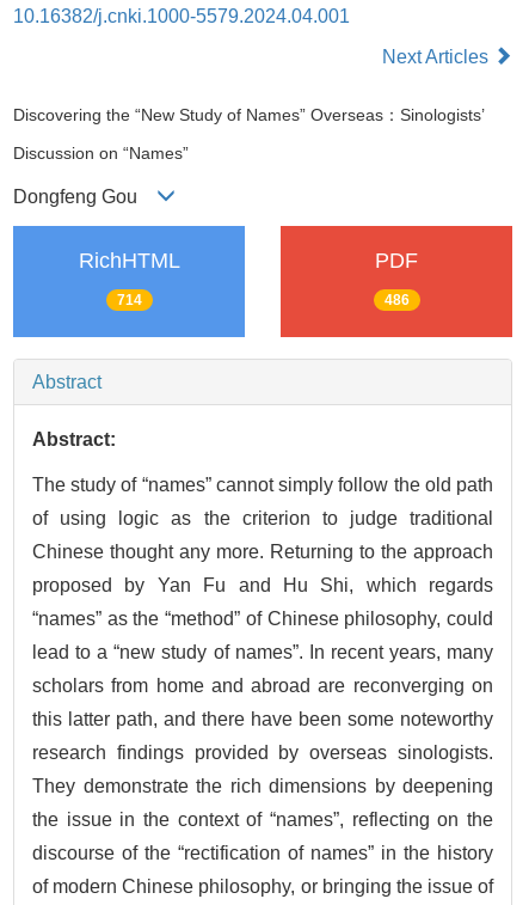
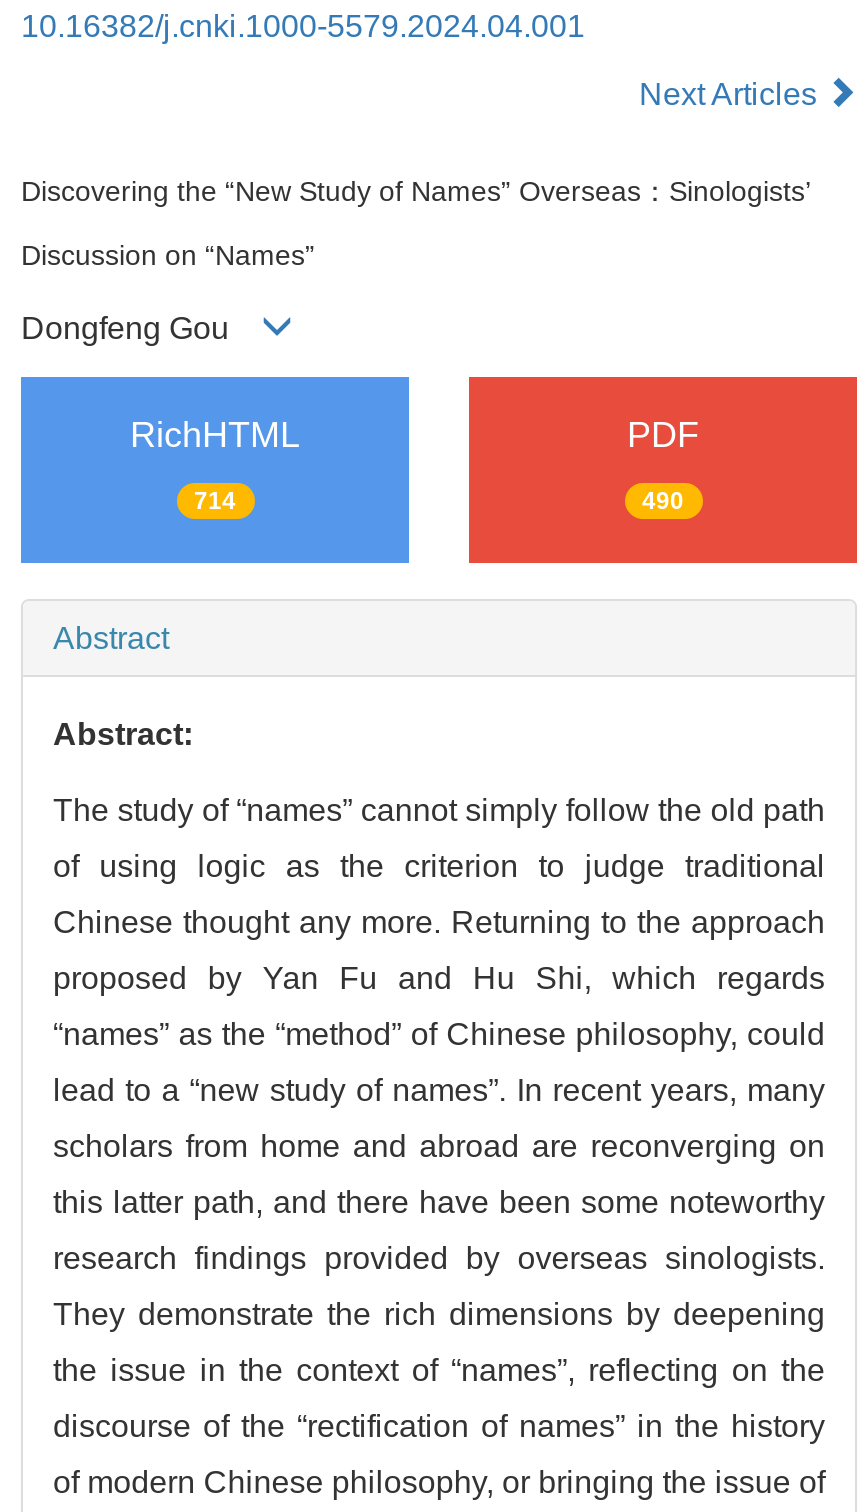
- 486
+ 490
